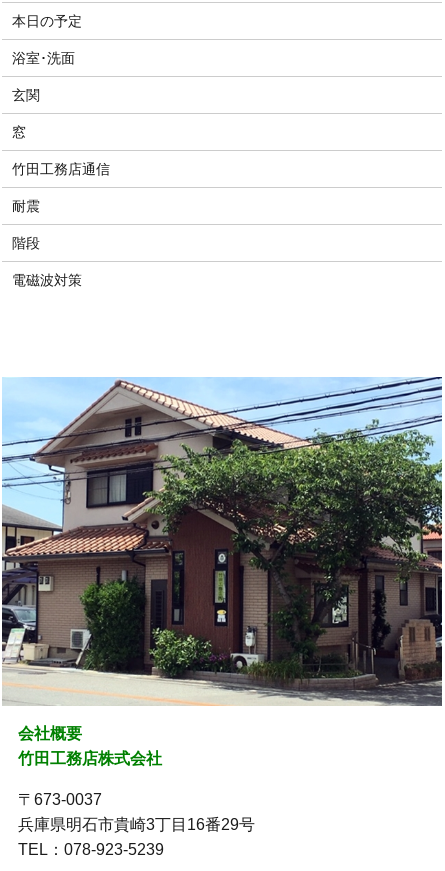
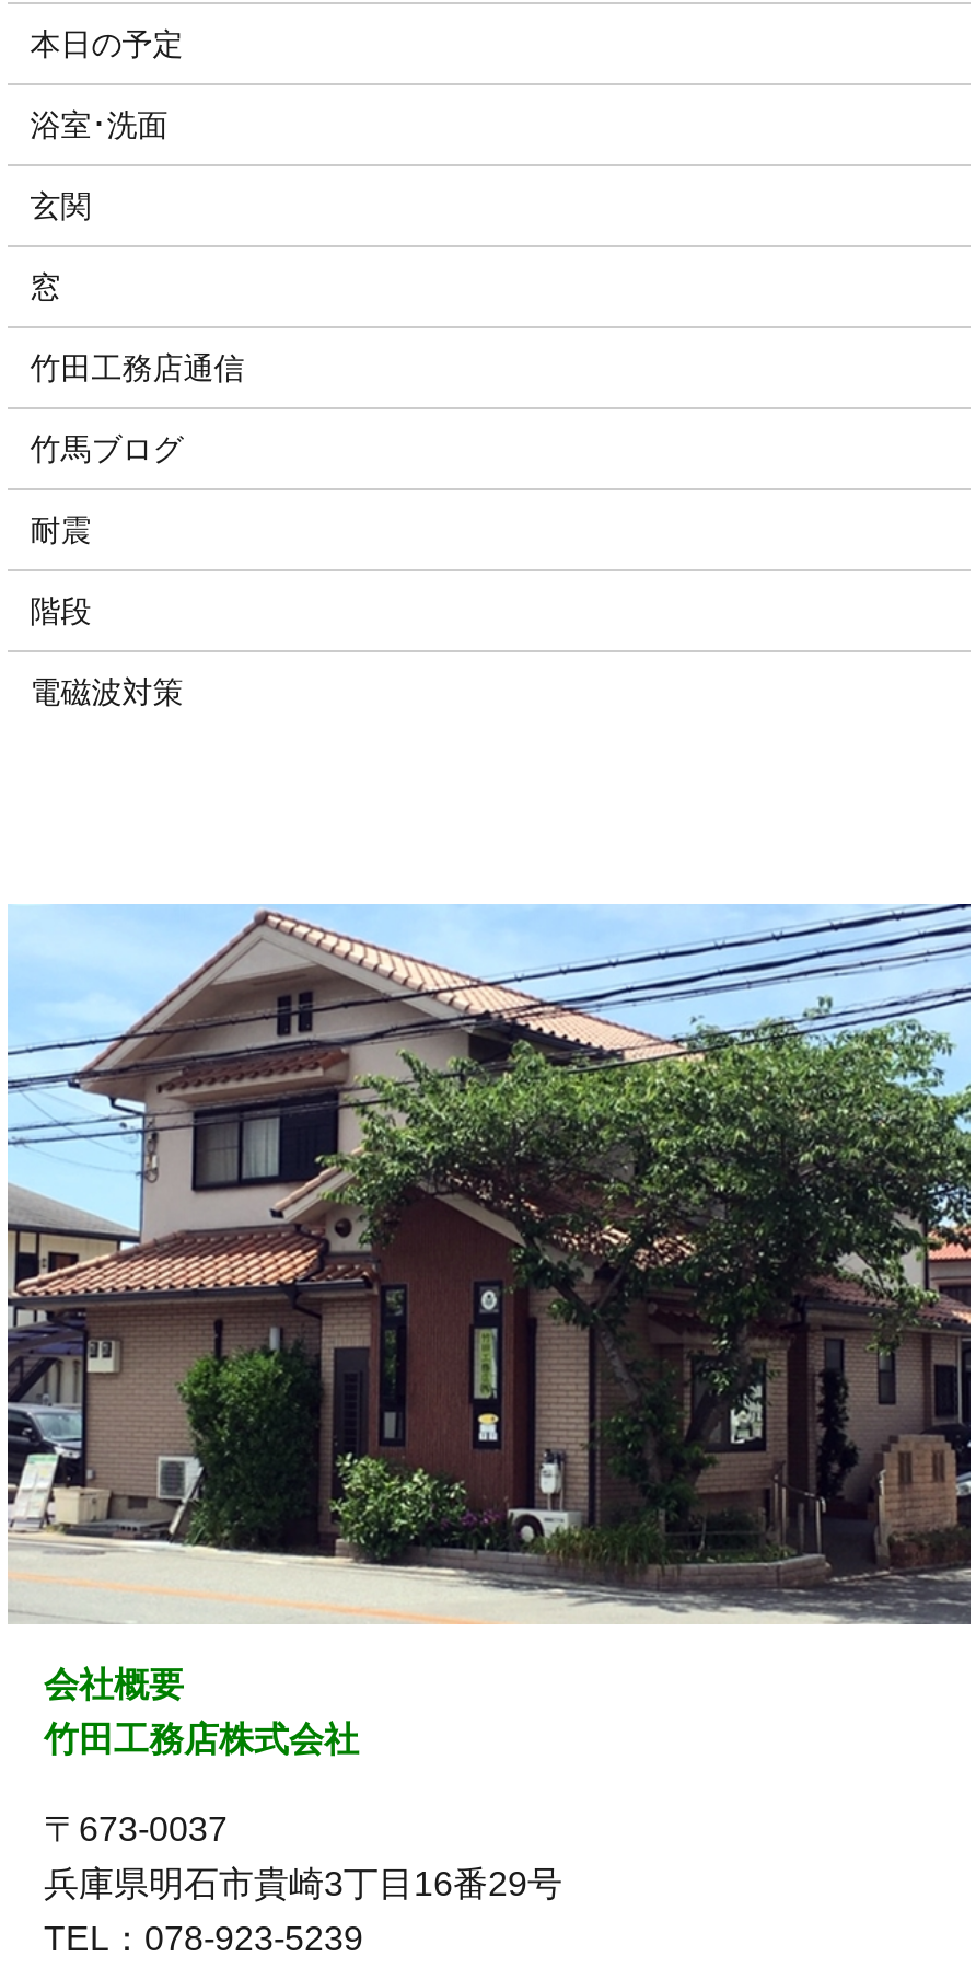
+ 竹馬ブログ
